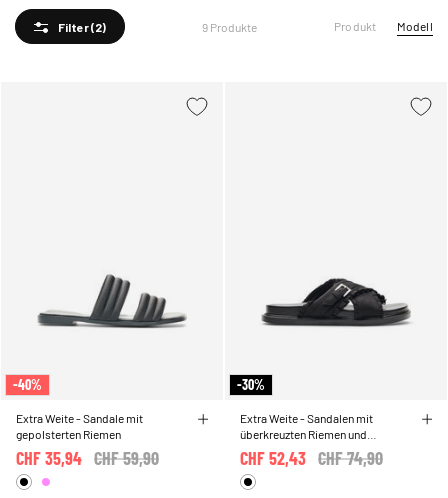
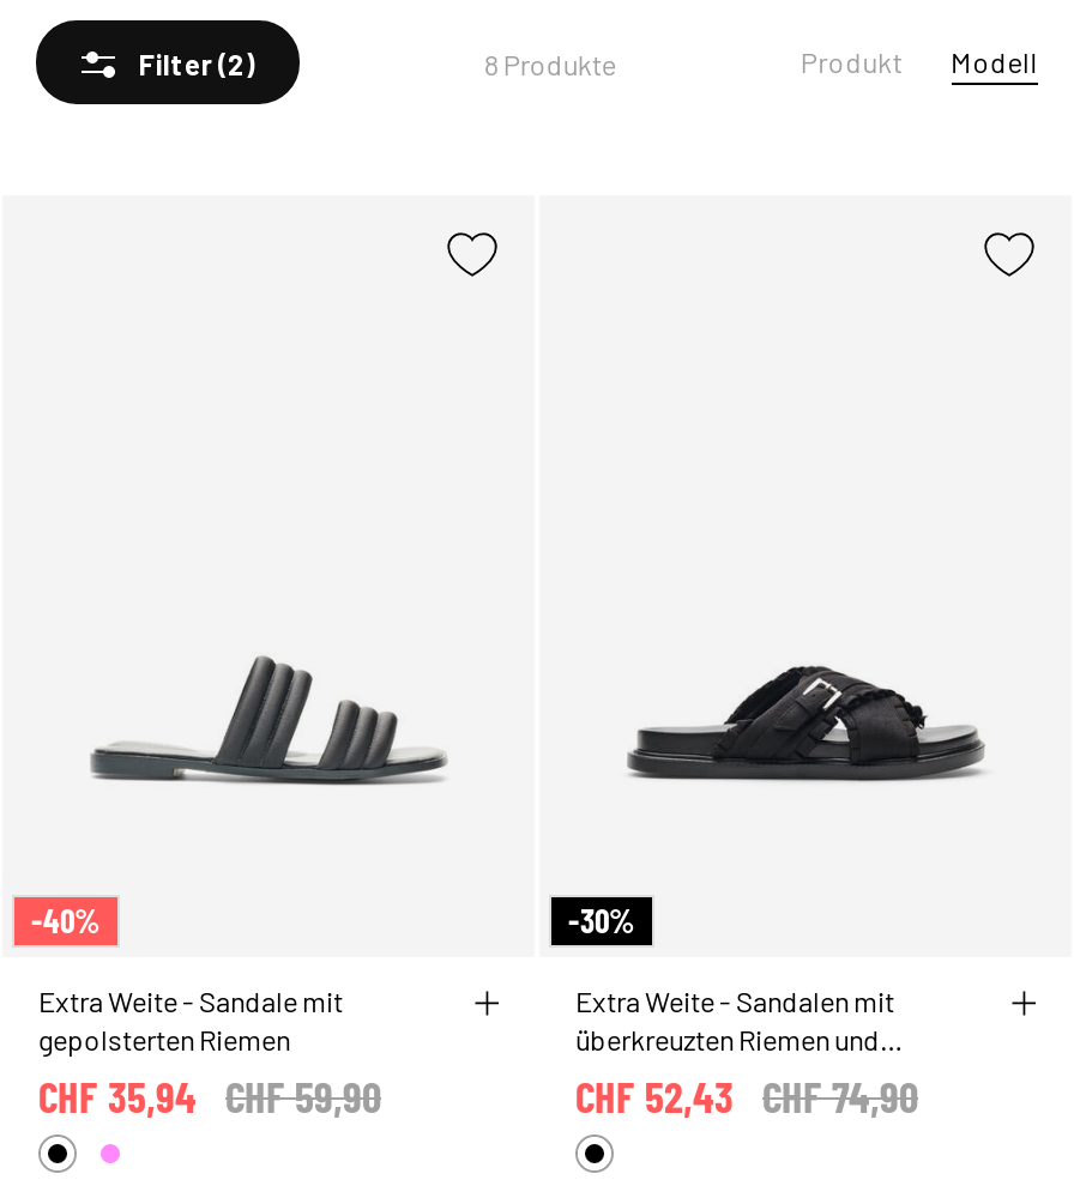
- 9 Produkte
+ 8 Produkte
